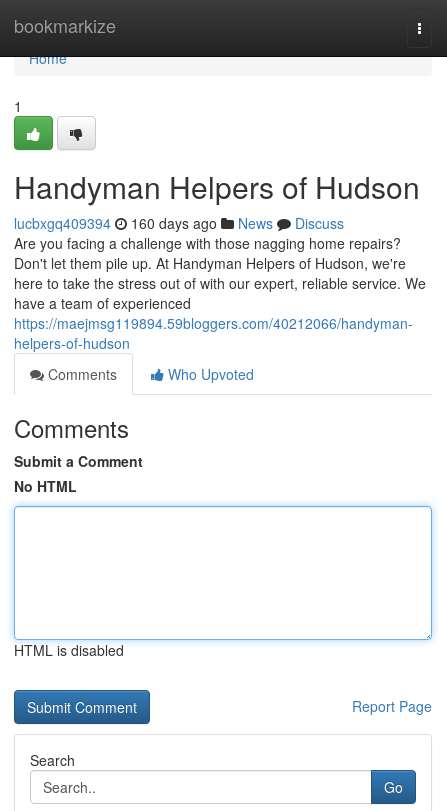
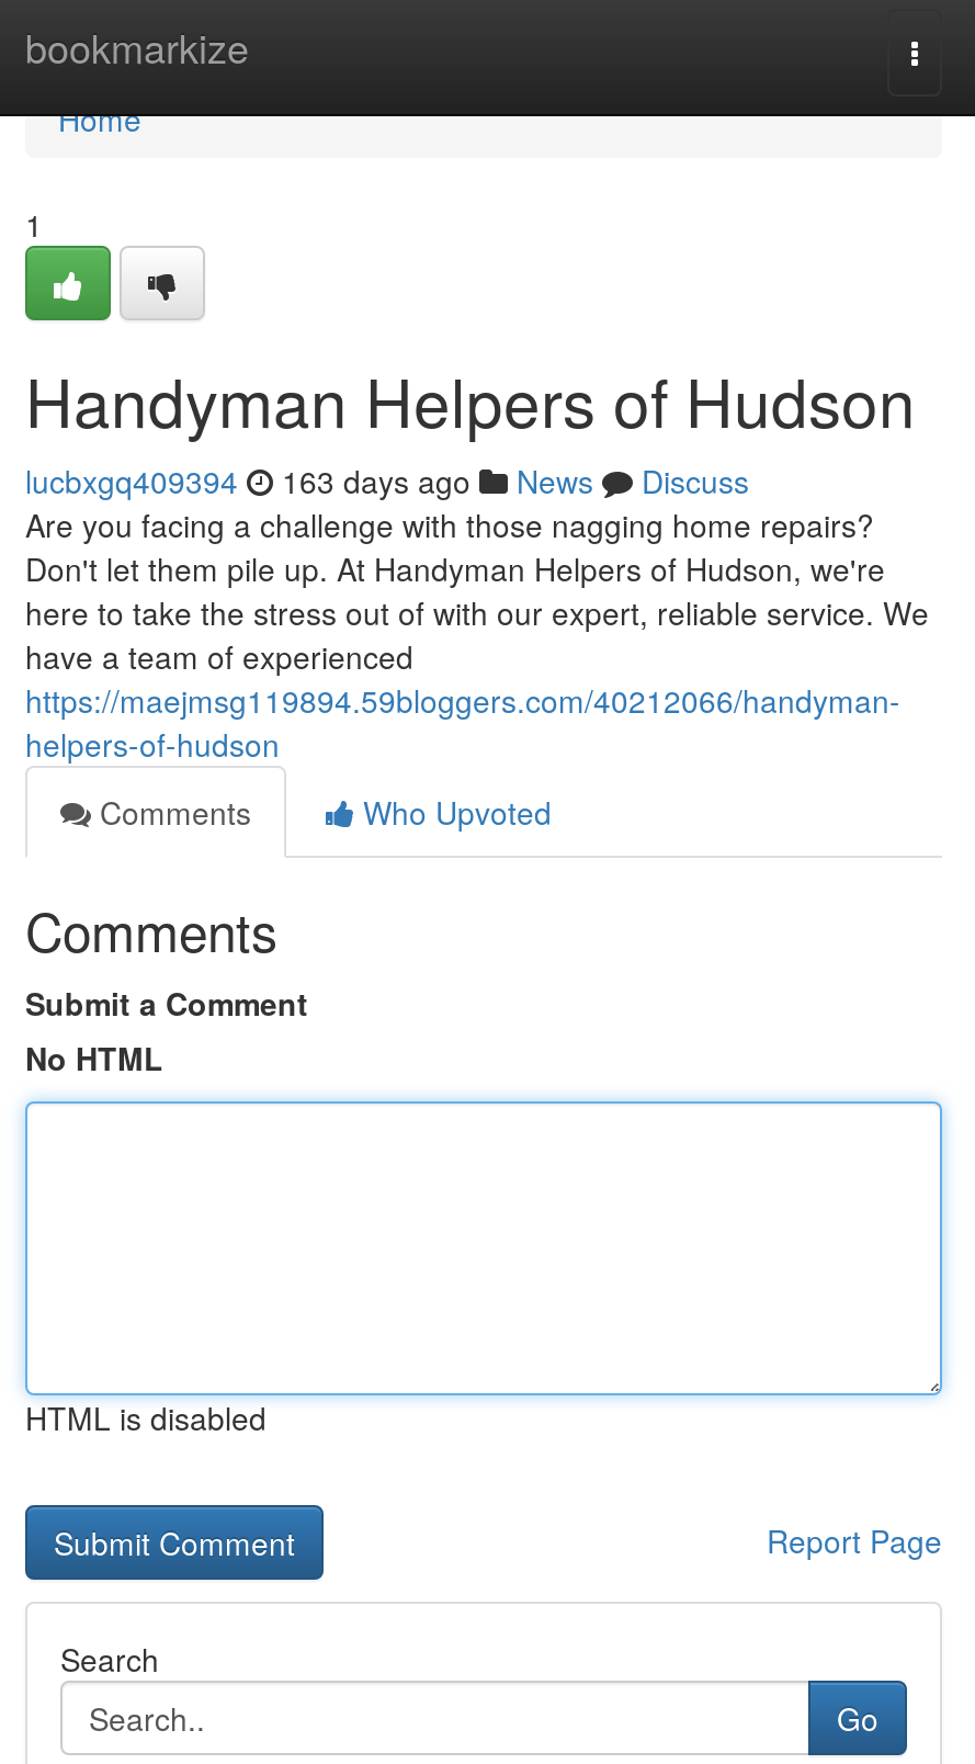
- lucbxgq409394 160 days ago News Discuss
+ lucbxgq409394 163 days ago News Discuss
